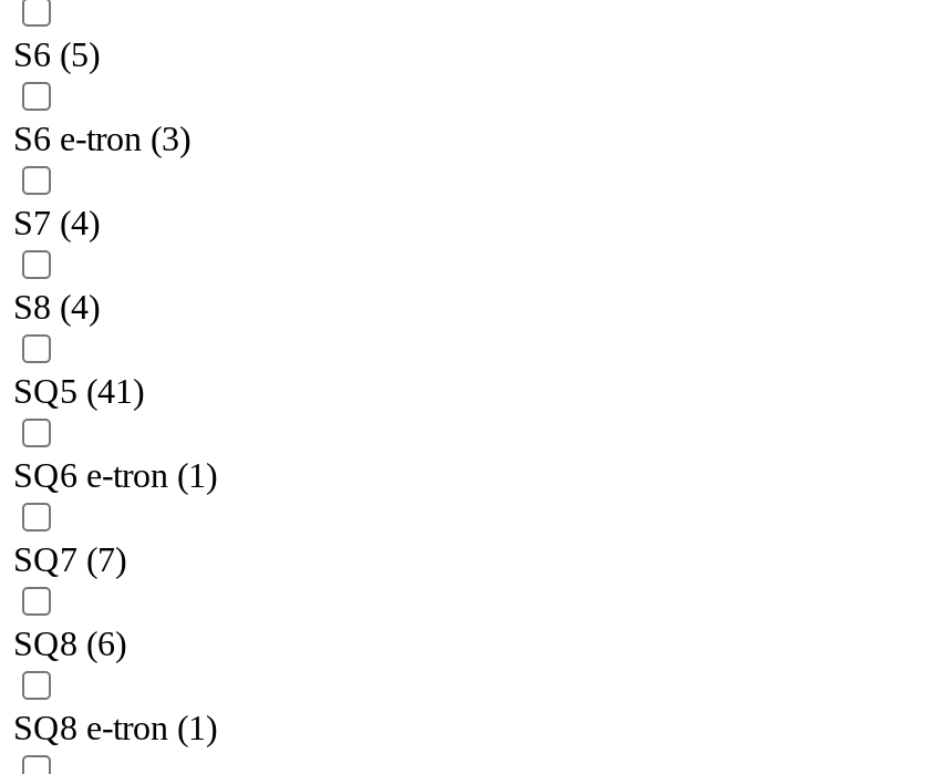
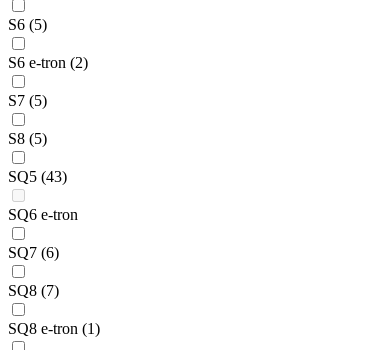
- S6 e-tron (3)
+ S6 e-tron (2)

- S7 (4)
+ S7 (5)

- S8 (4)
+ S8 (5)

- SQ5 (41)
+ SQ5 (43)

- SQ6 e-tron (1)
+ SQ6 e-tron

- SQ7 (7)
+ SQ7 (6)

- SQ8 (6)
+ SQ8 (7)
